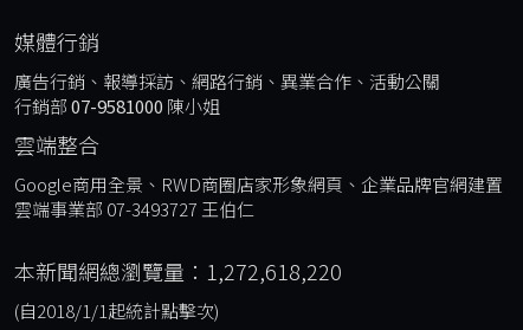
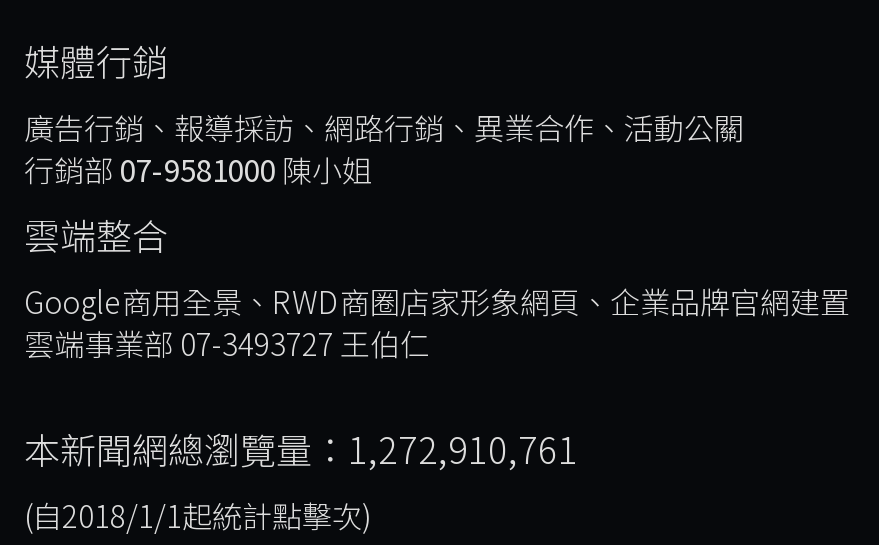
- 本新聞網總瀏覽量：1,272,618,220
+ 本新聞網總瀏覽量：1,272,910,761
